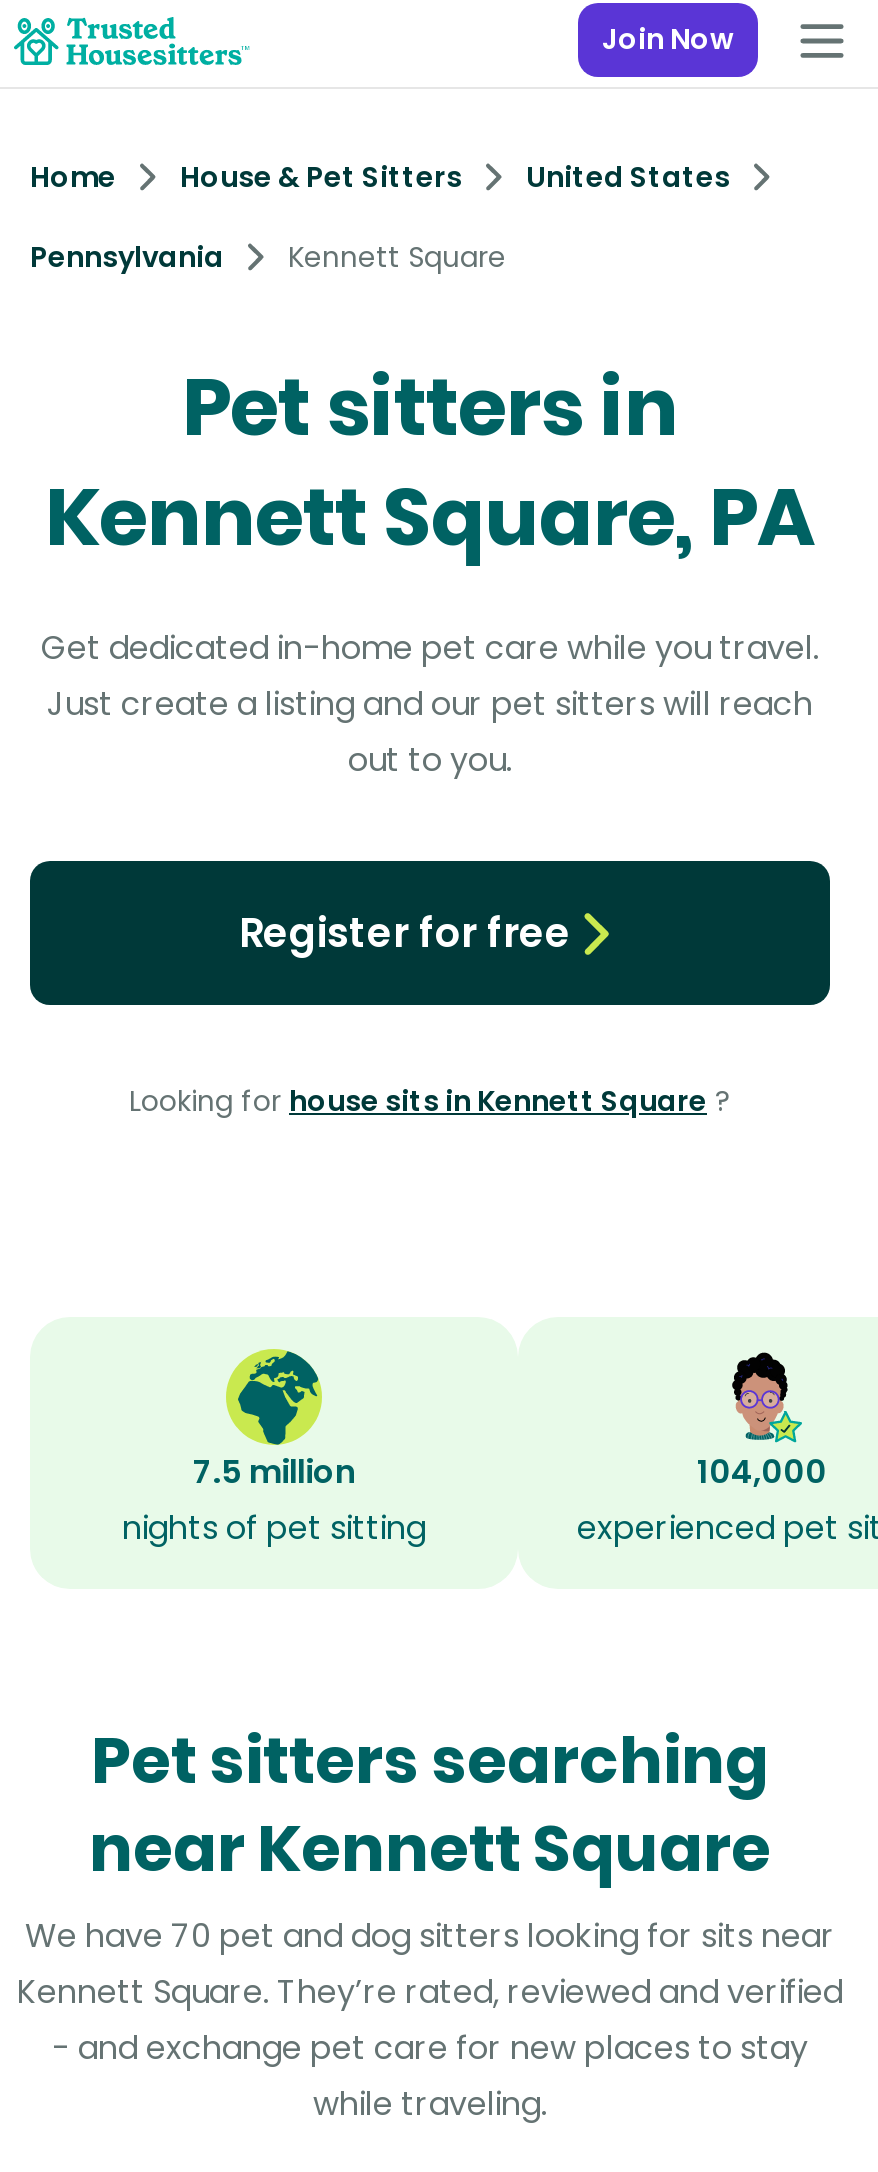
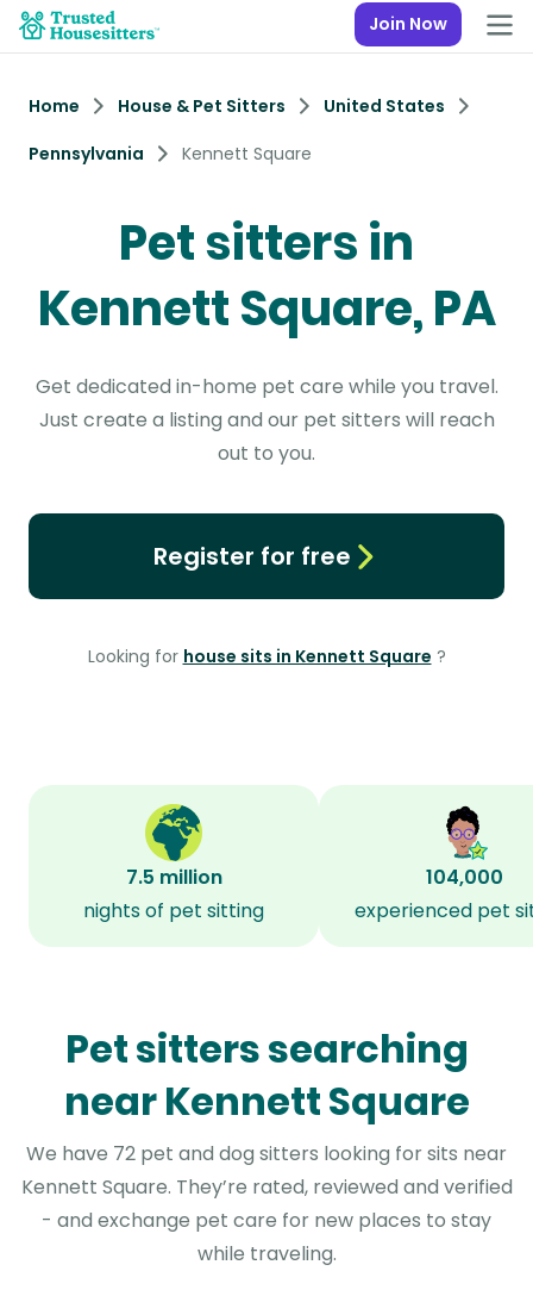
- We have 70 pet and dog sitters looking for sits near
+ We have 72 pet and dog sitters looking for sits near
